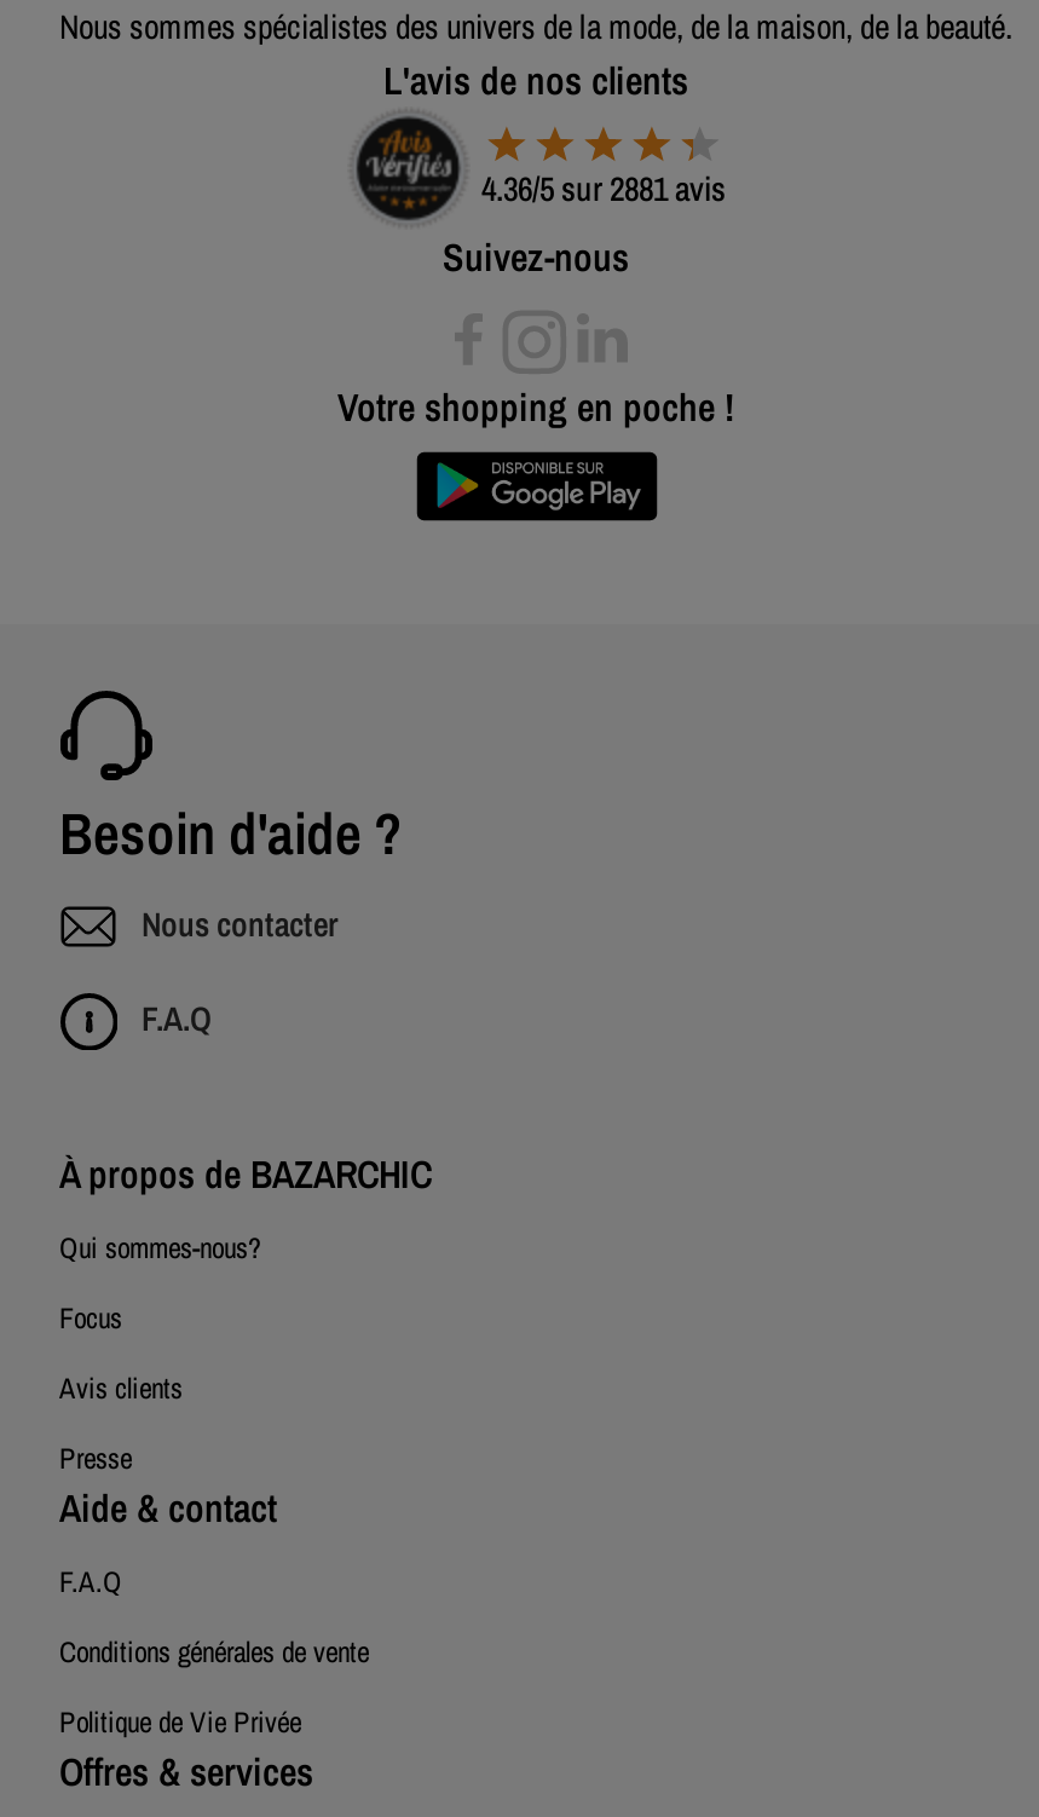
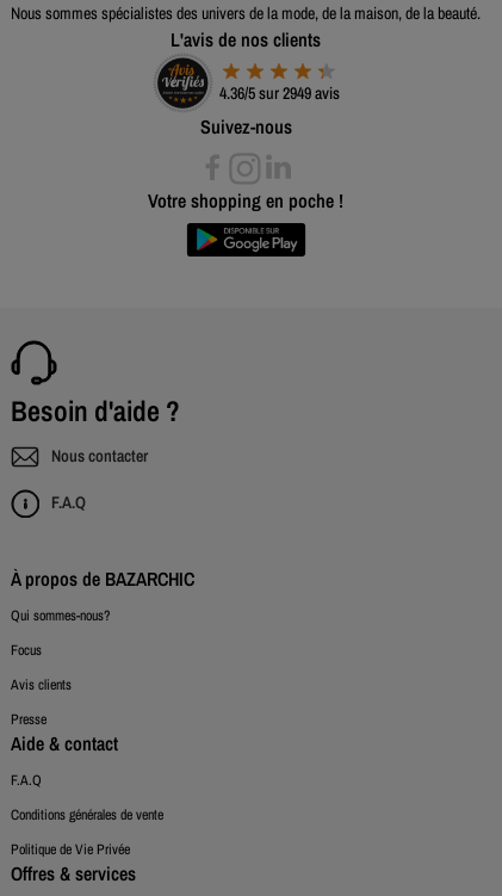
- 4.36/5 sur 2881 avis
+ 4.36/5 sur 2949 avis
